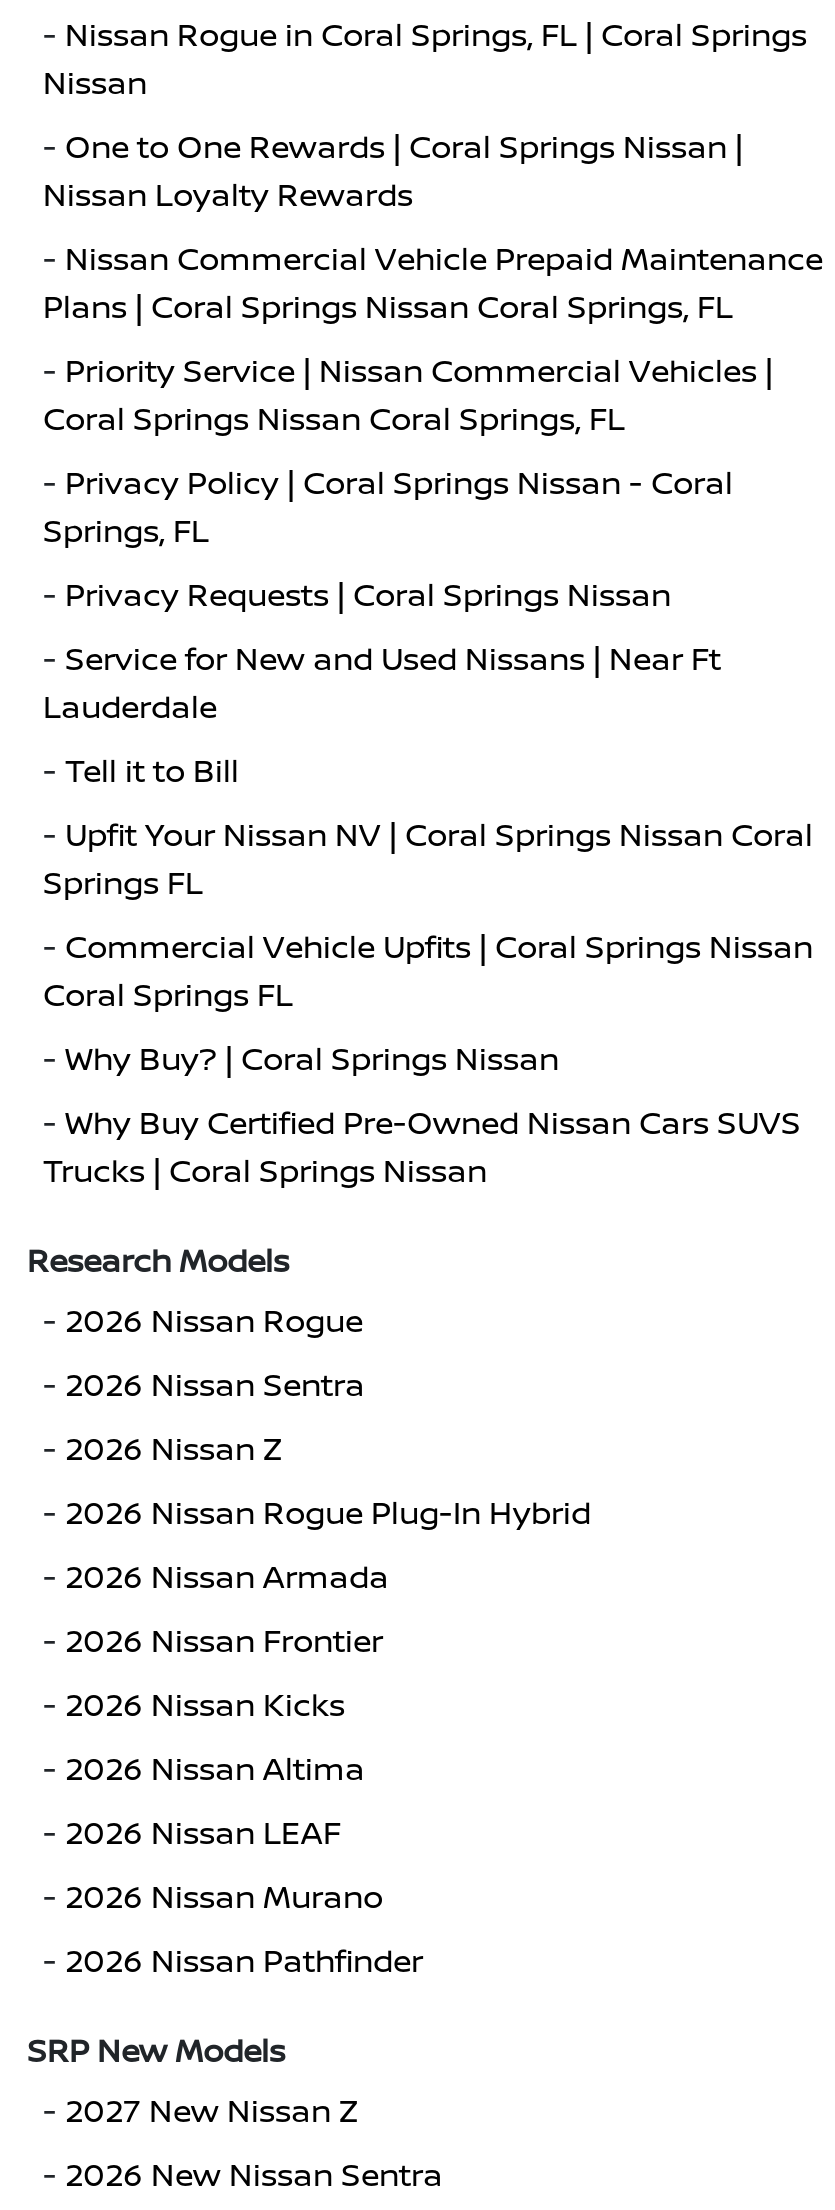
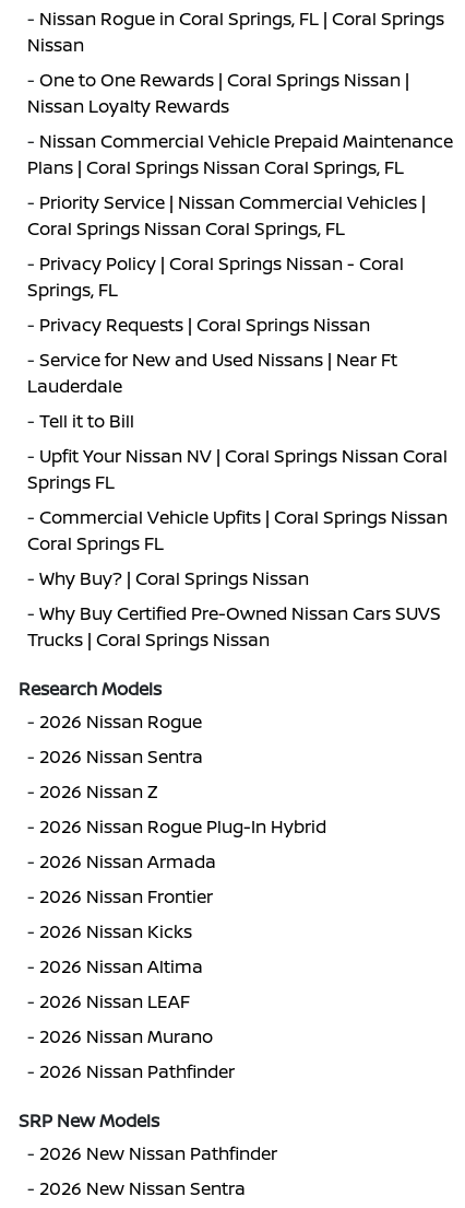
- - 2027 New Nissan Z
+ - 2026 New Nissan Pathfinder
